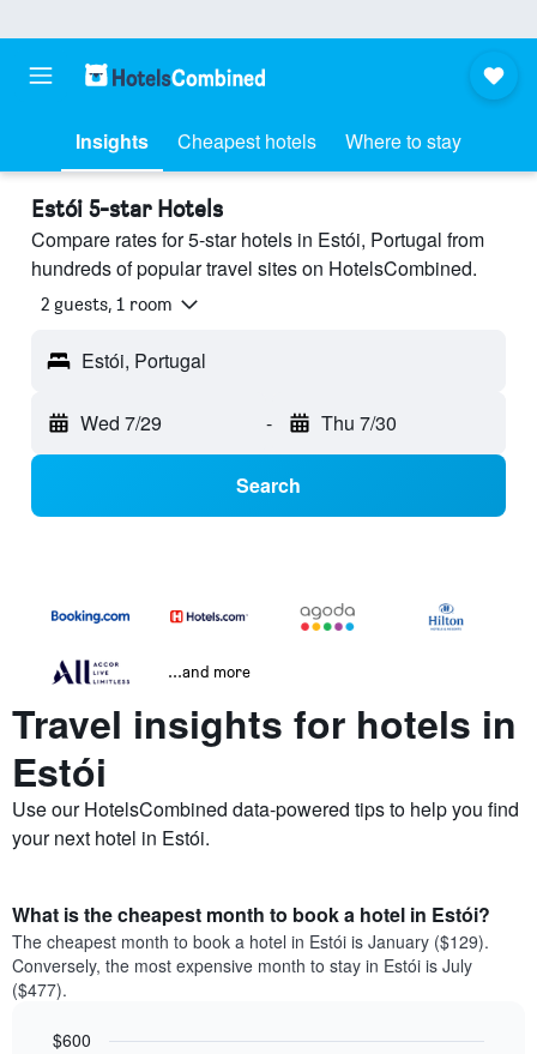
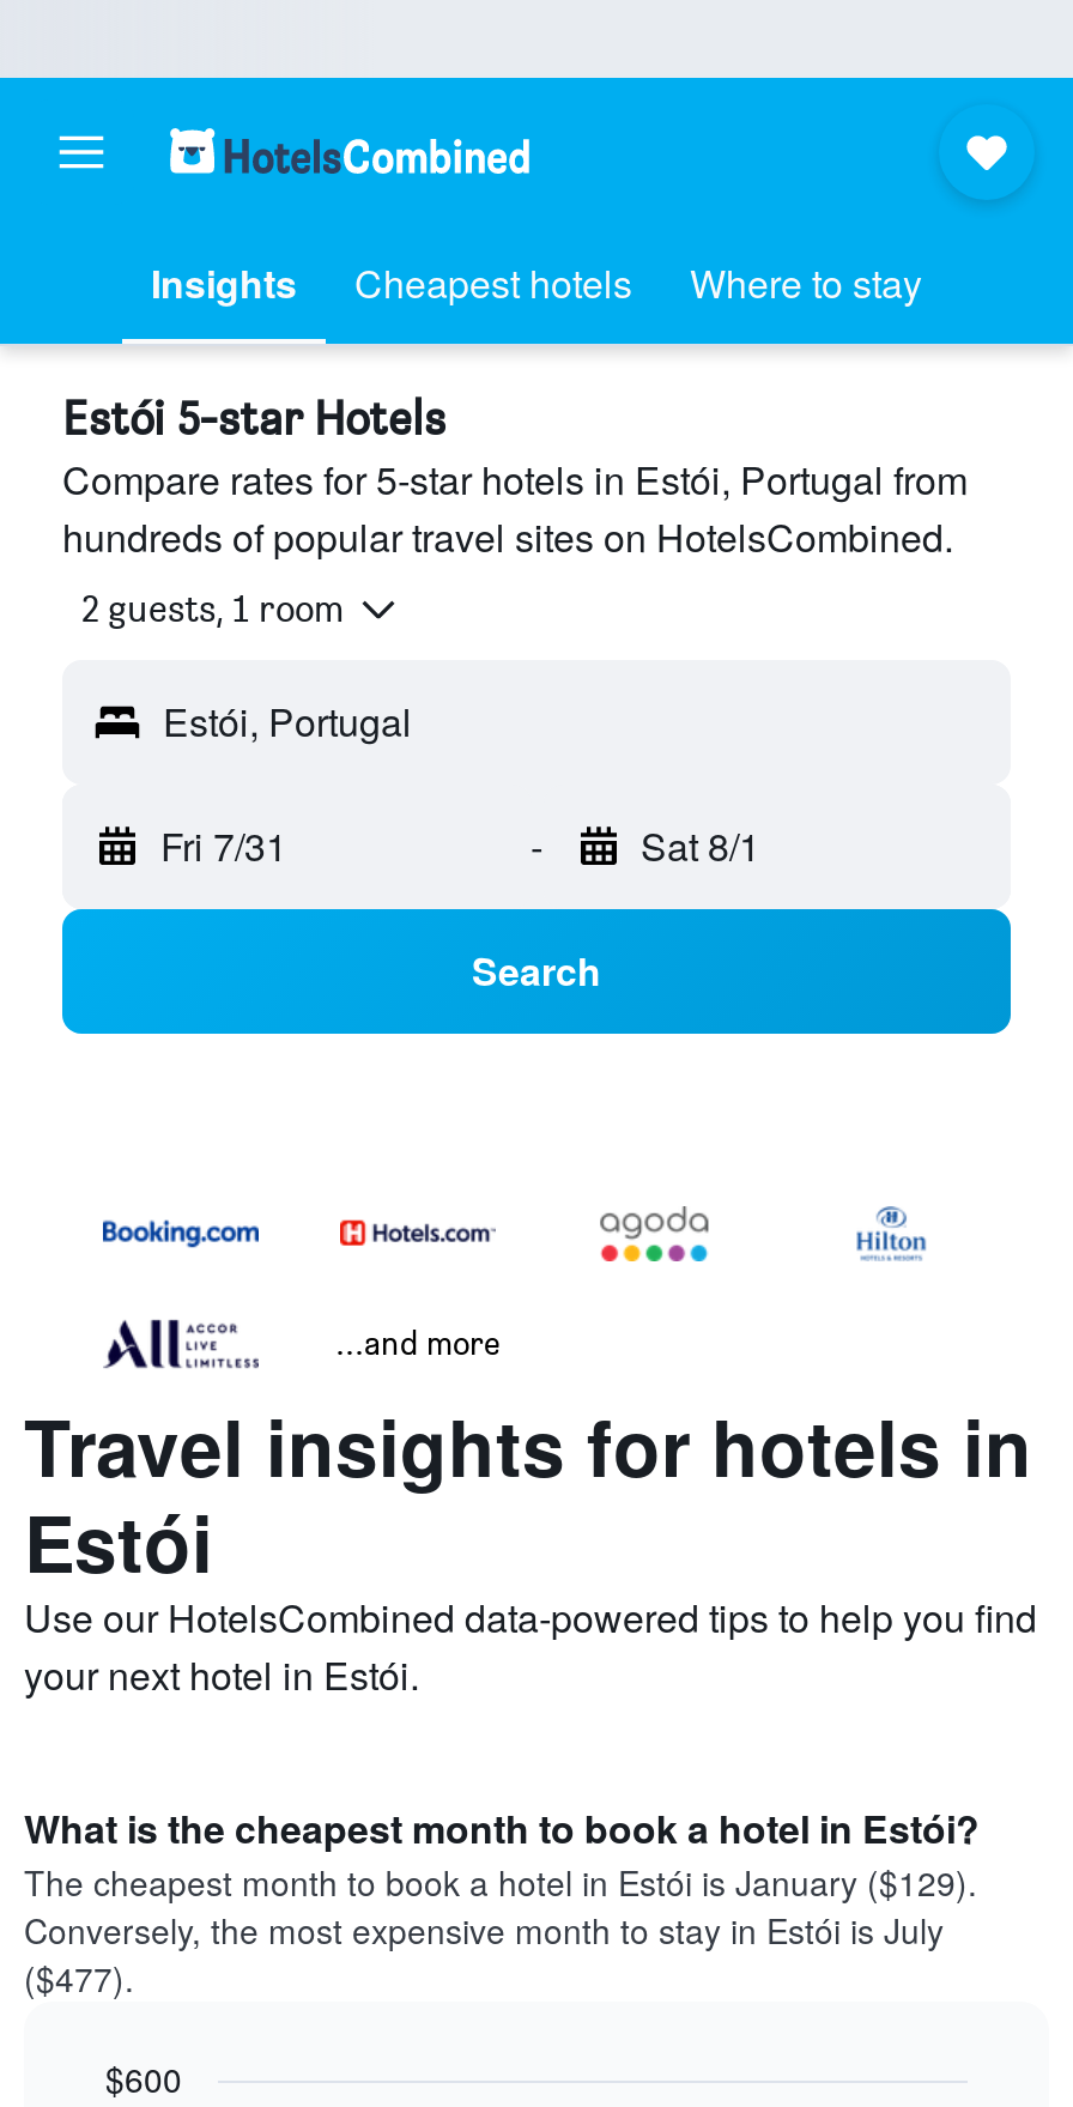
- Wed 7/29
+ Fri 7/31

- Thu 7/30
+ Sat 8/1
